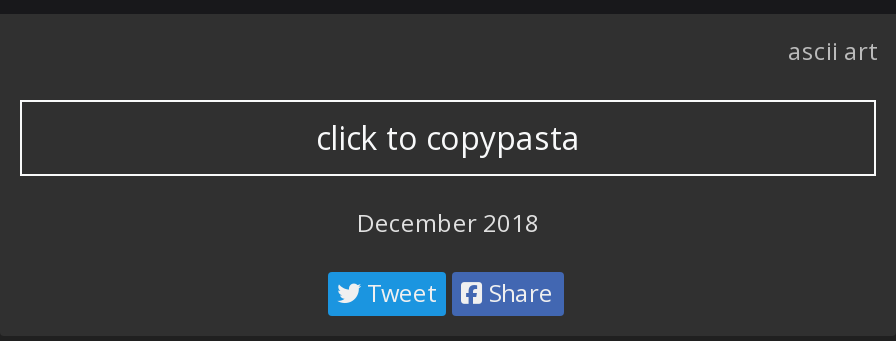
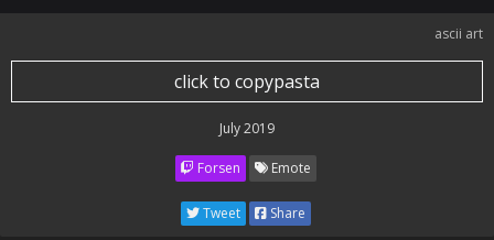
- December 2018
+ July 2019
+ Forsen
+ Emote
